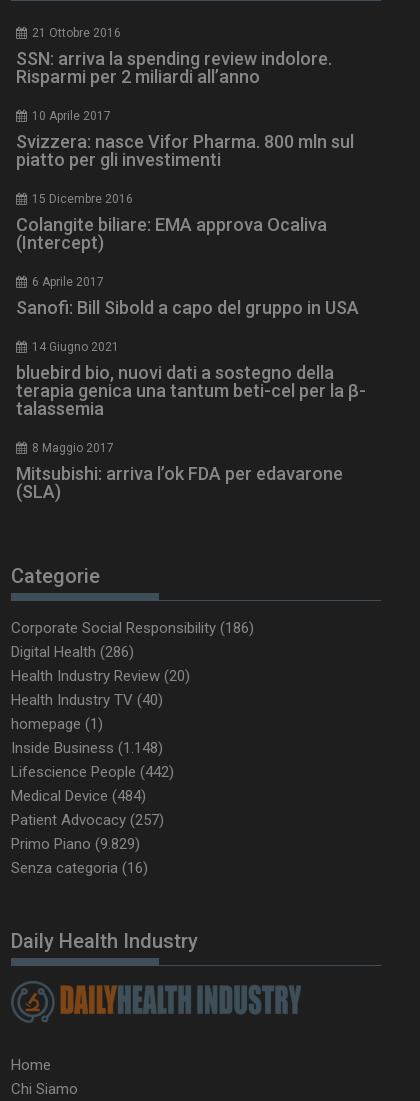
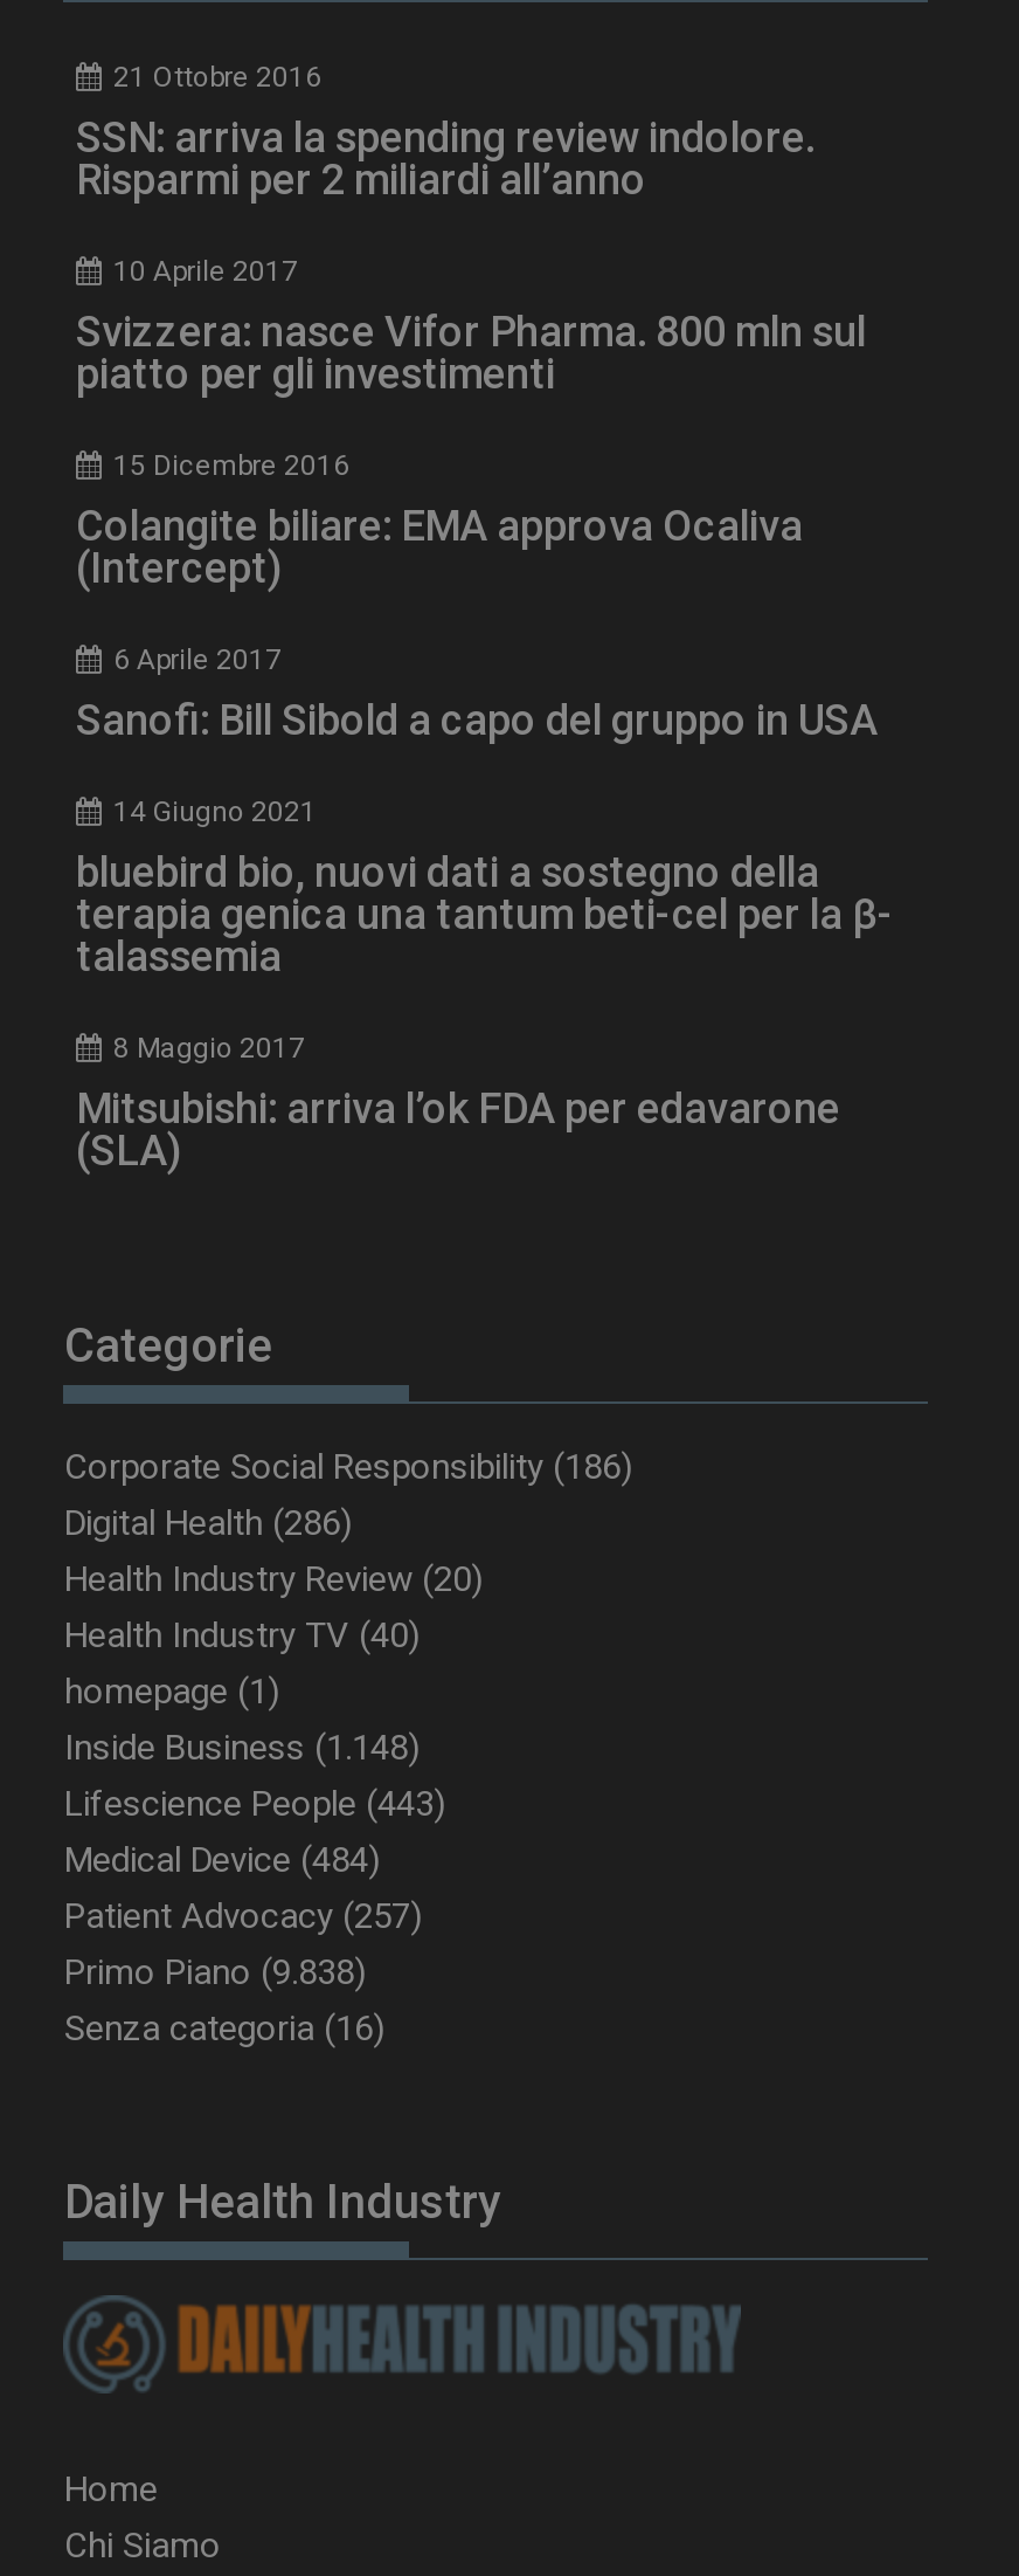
- Lifescience People (442)
+ Lifescience People (443)

- Primo Piano (9.829)
+ Primo Piano (9.838)
